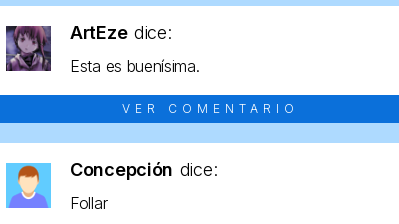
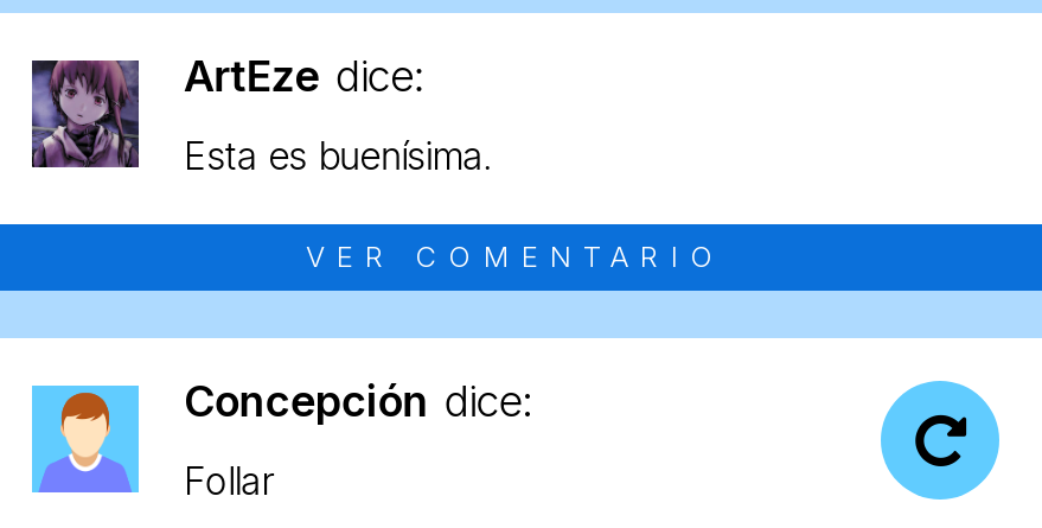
+ [image]
